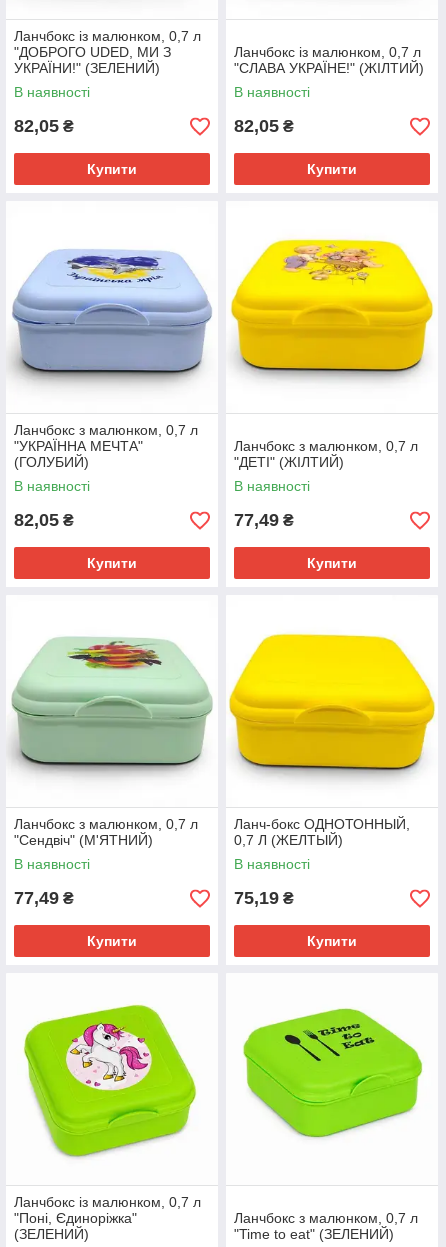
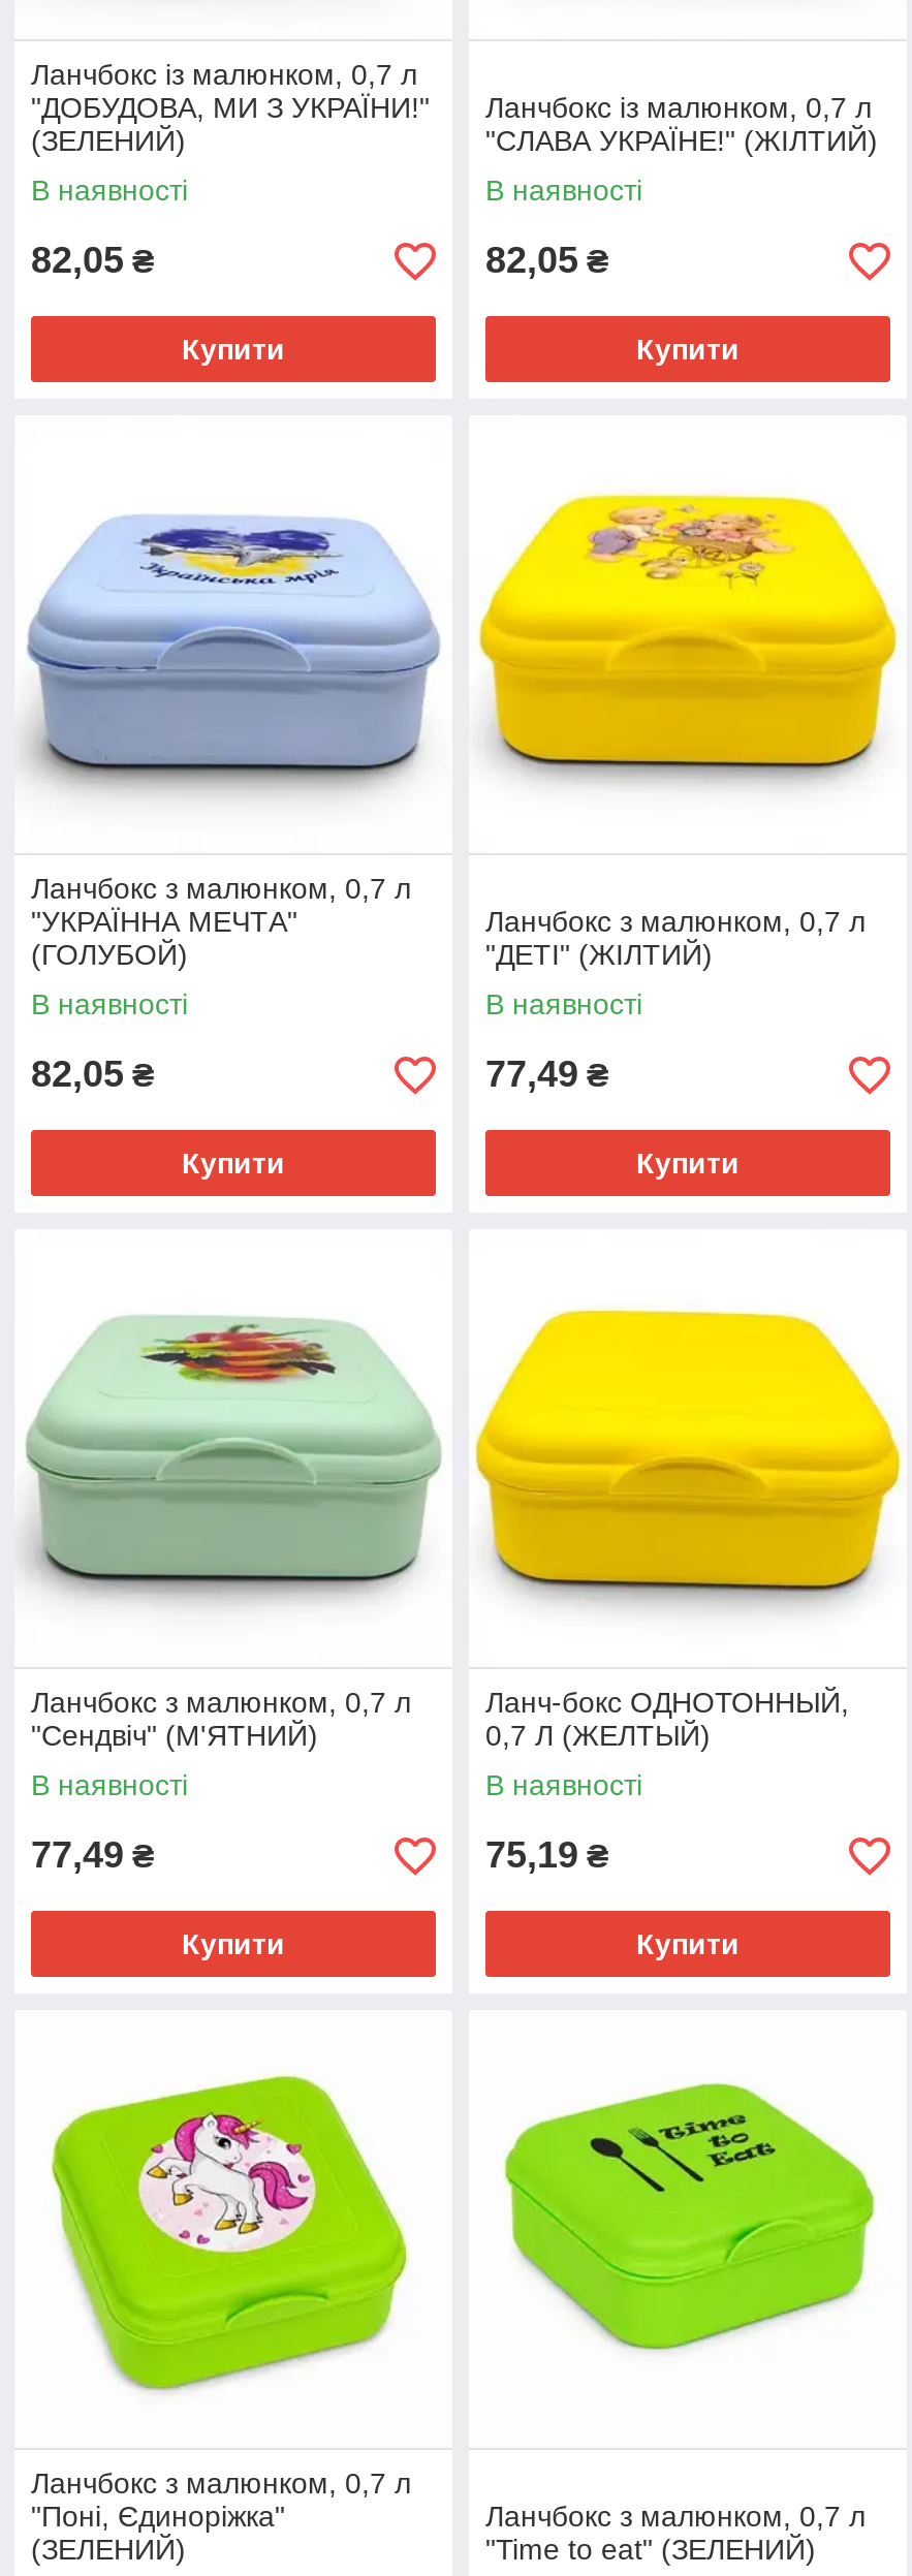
- "ДОБРОГО UDED, МИ З
- УКРАЇНИ!" (ЗЕЛЕНИЙ)
+ "ДОБУДОВА, МИ З УКРАЇНИ!"
+ (ЗЕЛЕНИЙ)

- (ГОЛУБИЙ)
+ (ГОЛУБОЙ)

- Ланчбокс із малюнком, 0,7 л
+ Ланчбокс з малюнком, 0,7 л
